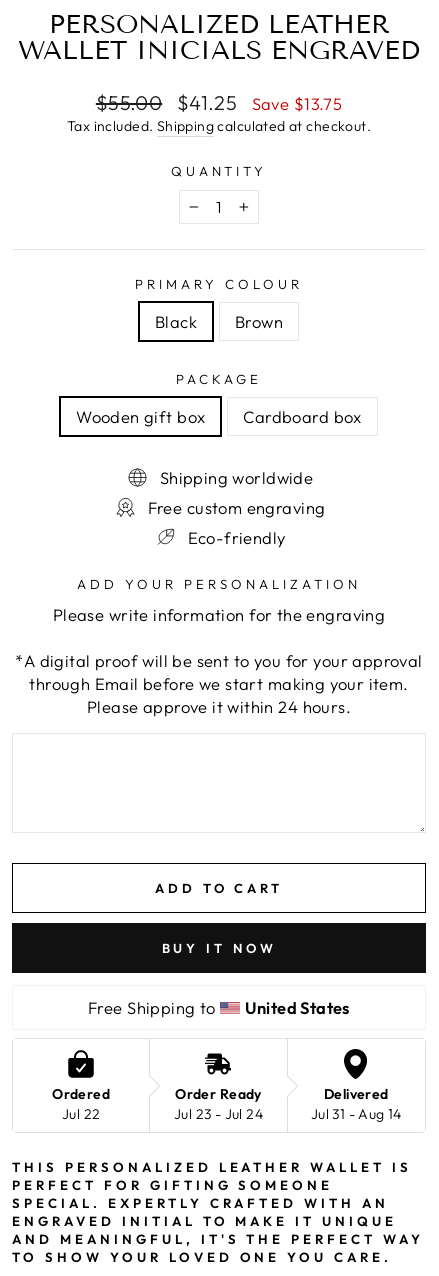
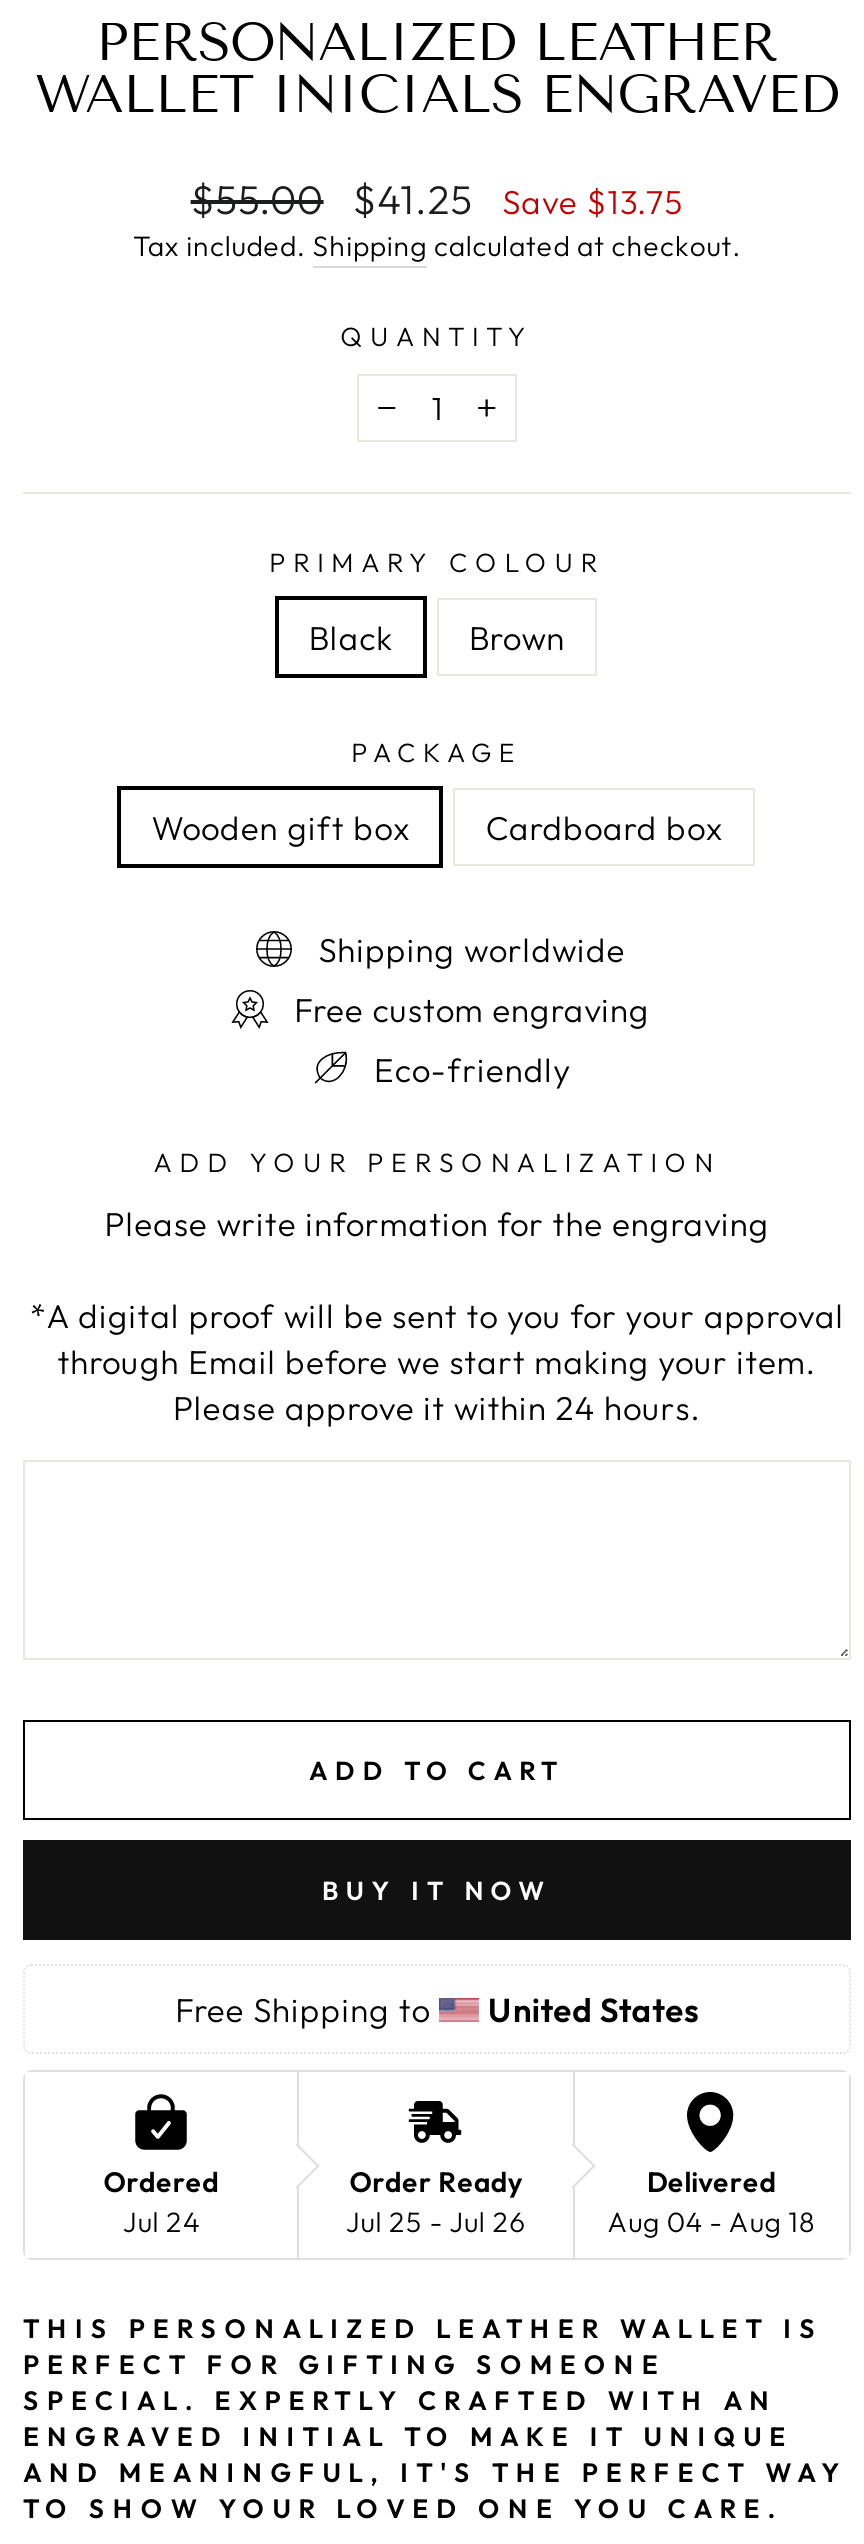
- Jul 22
+ Jul 24

- Jul 23 - Jul 24
+ Jul 25 - Jul 26

- Jul 31 - Aug 14
+ Aug 04 - Aug 18
